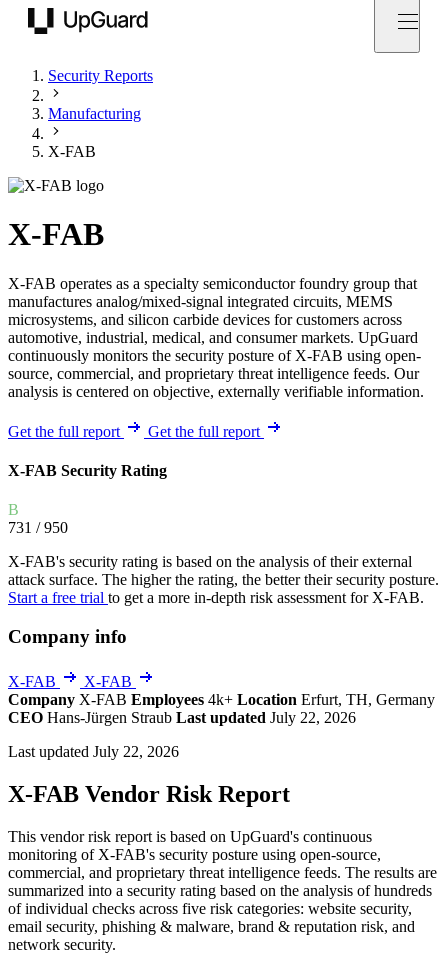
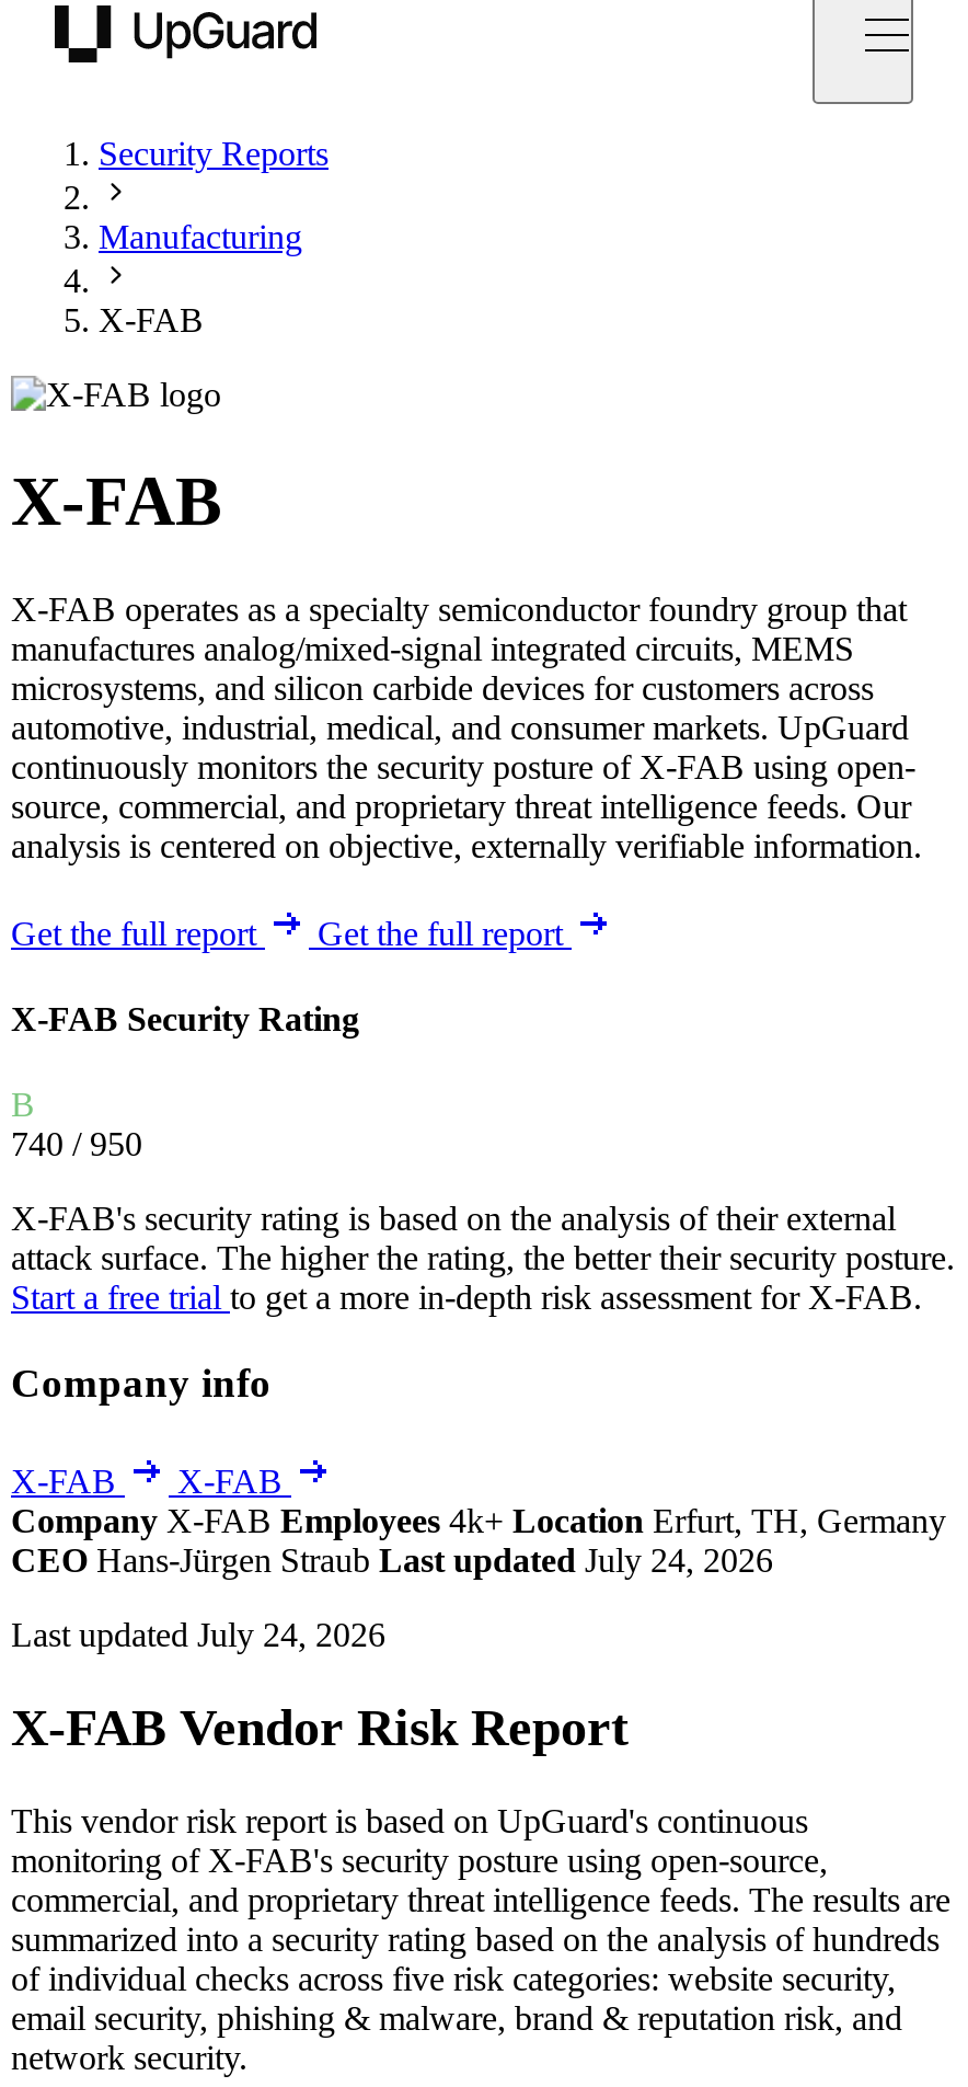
- 731 / 950
+ 740 / 950

- CEO Hans-Jürgen Straub Last updated July 22, 2026
+ CEO Hans-Jürgen Straub Last updated July 24, 2026

- Last updated July 22, 2026
+ Last updated July 24, 2026
